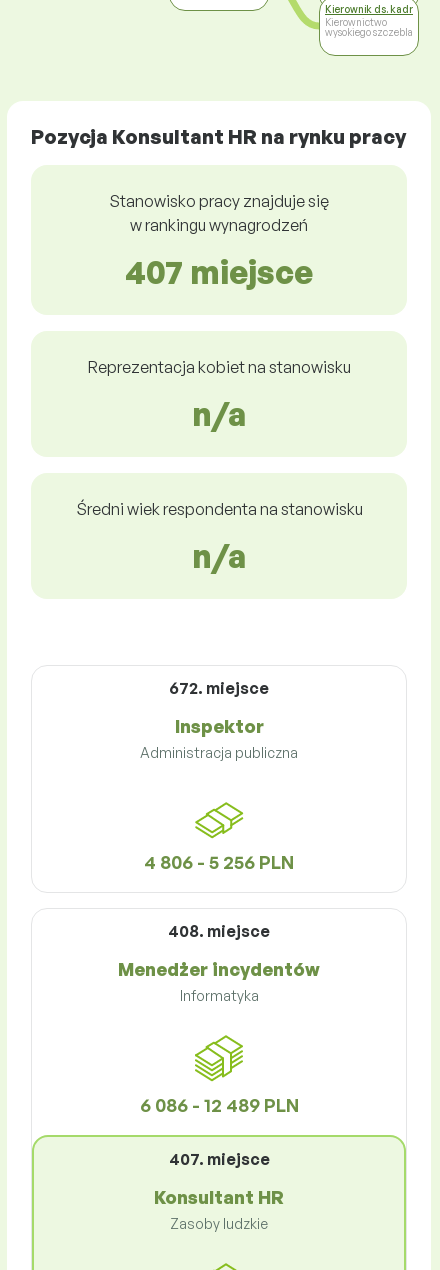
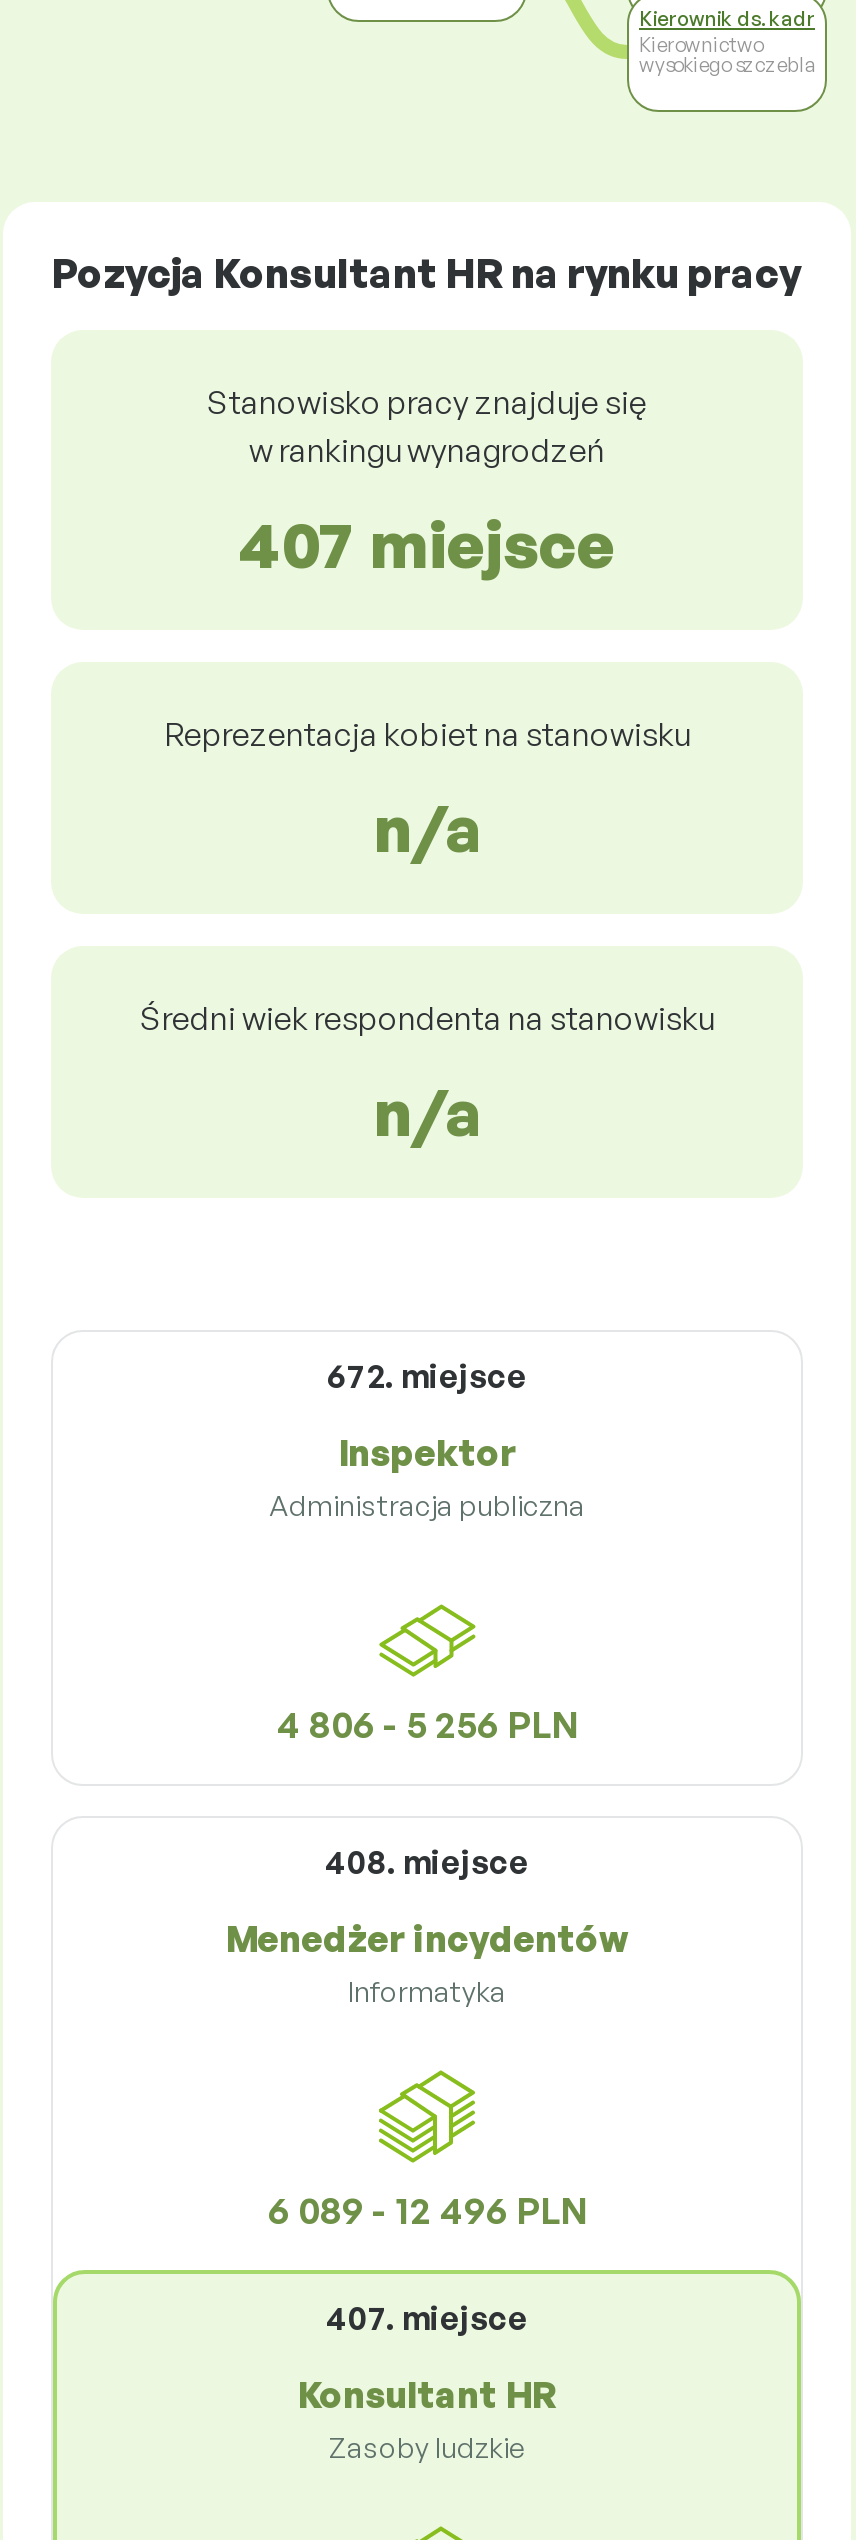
- 6 086 - 12 489 PLN
+ 6 089 - 12 496 PLN
